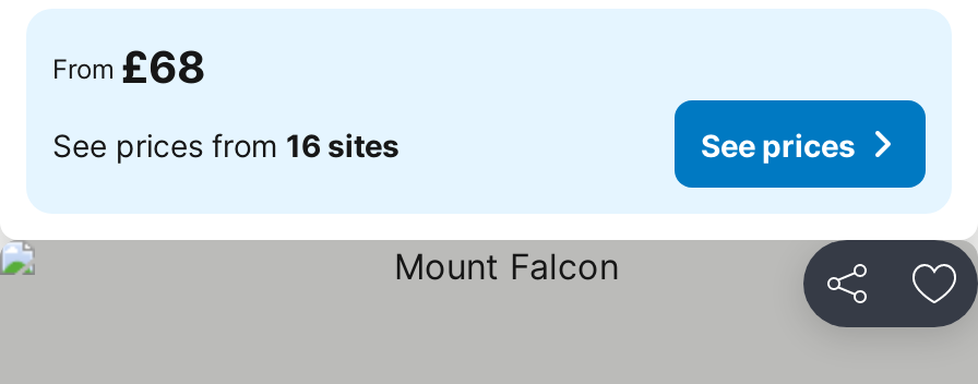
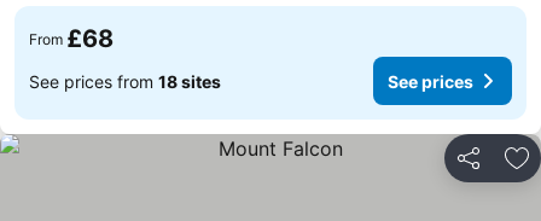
- See prices from 16 sites
+ See prices from 18 sites
